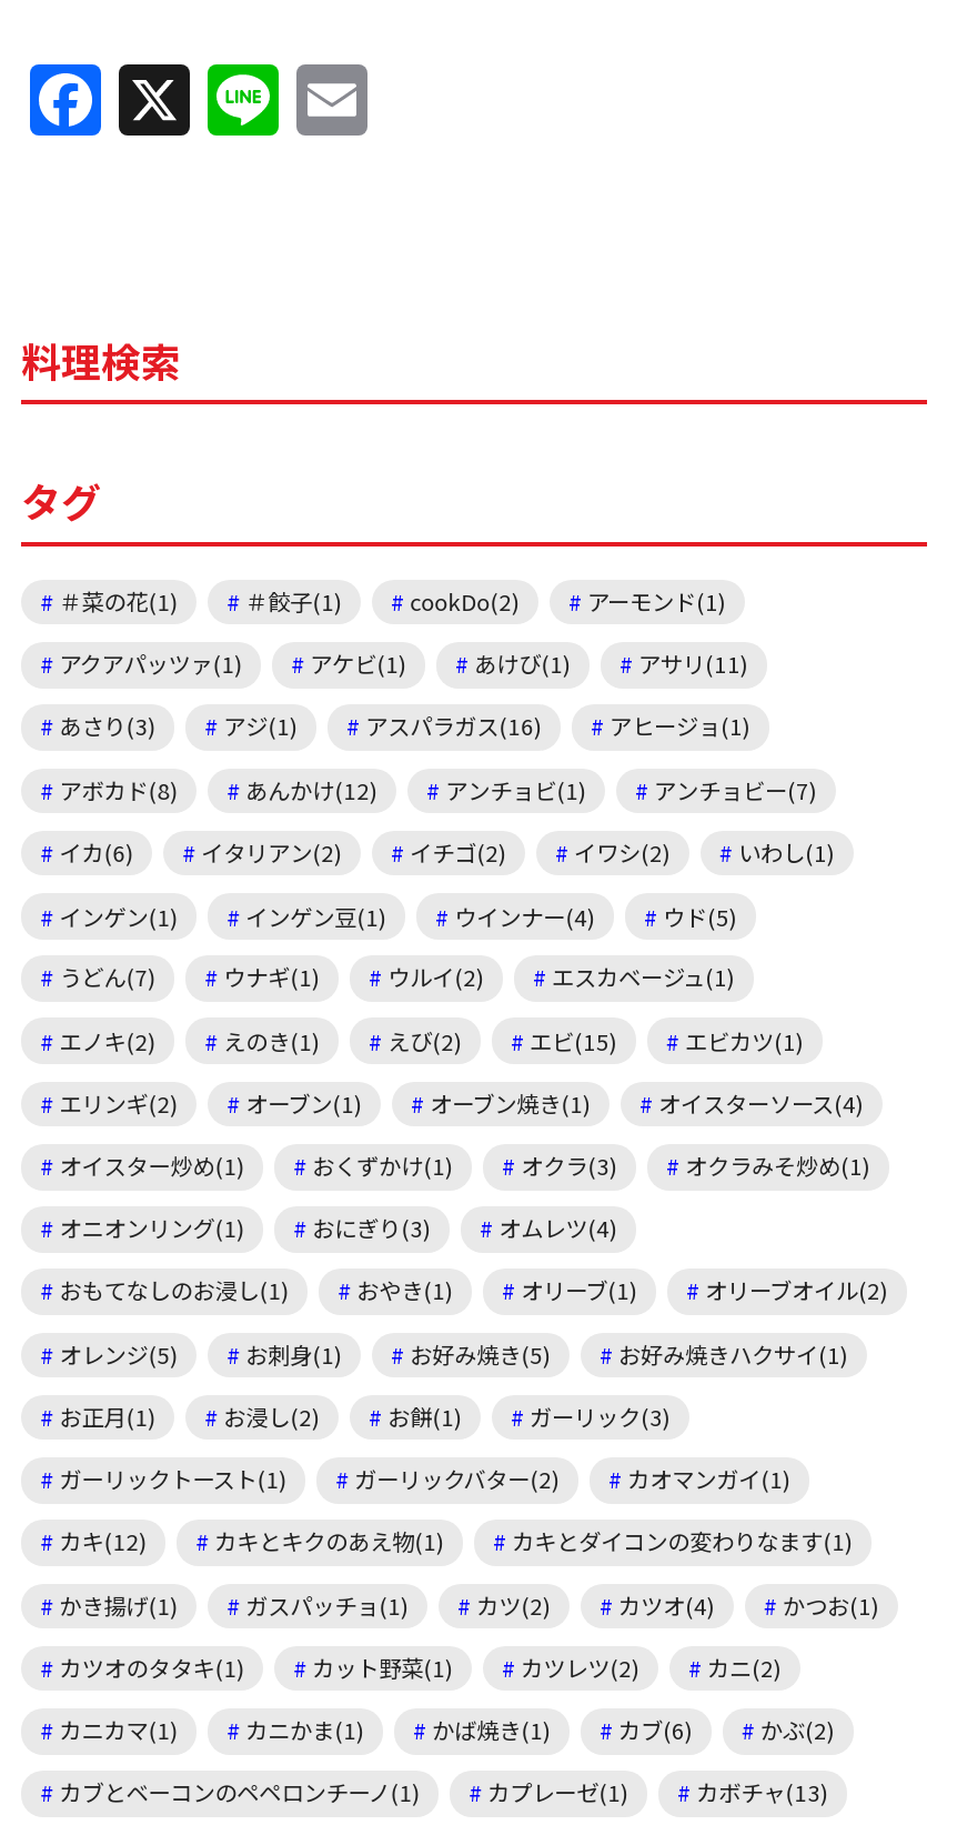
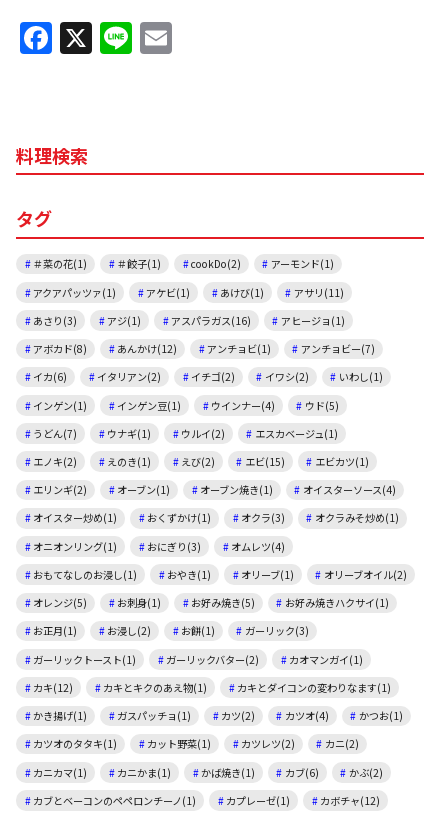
- カブとベーコンのペペロンチーノ(1) カプレーゼ(1) カボチャ(13)
+ カブとベーコンのペペロンチーノ(1) カプレーゼ(1) カボチャ(12)
